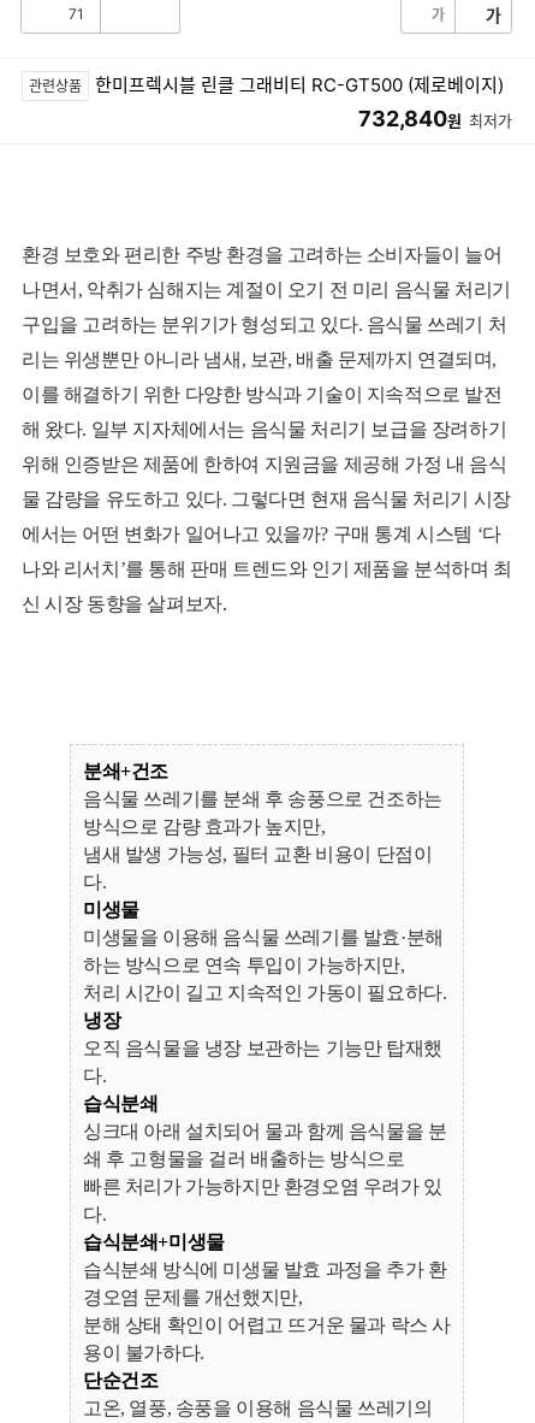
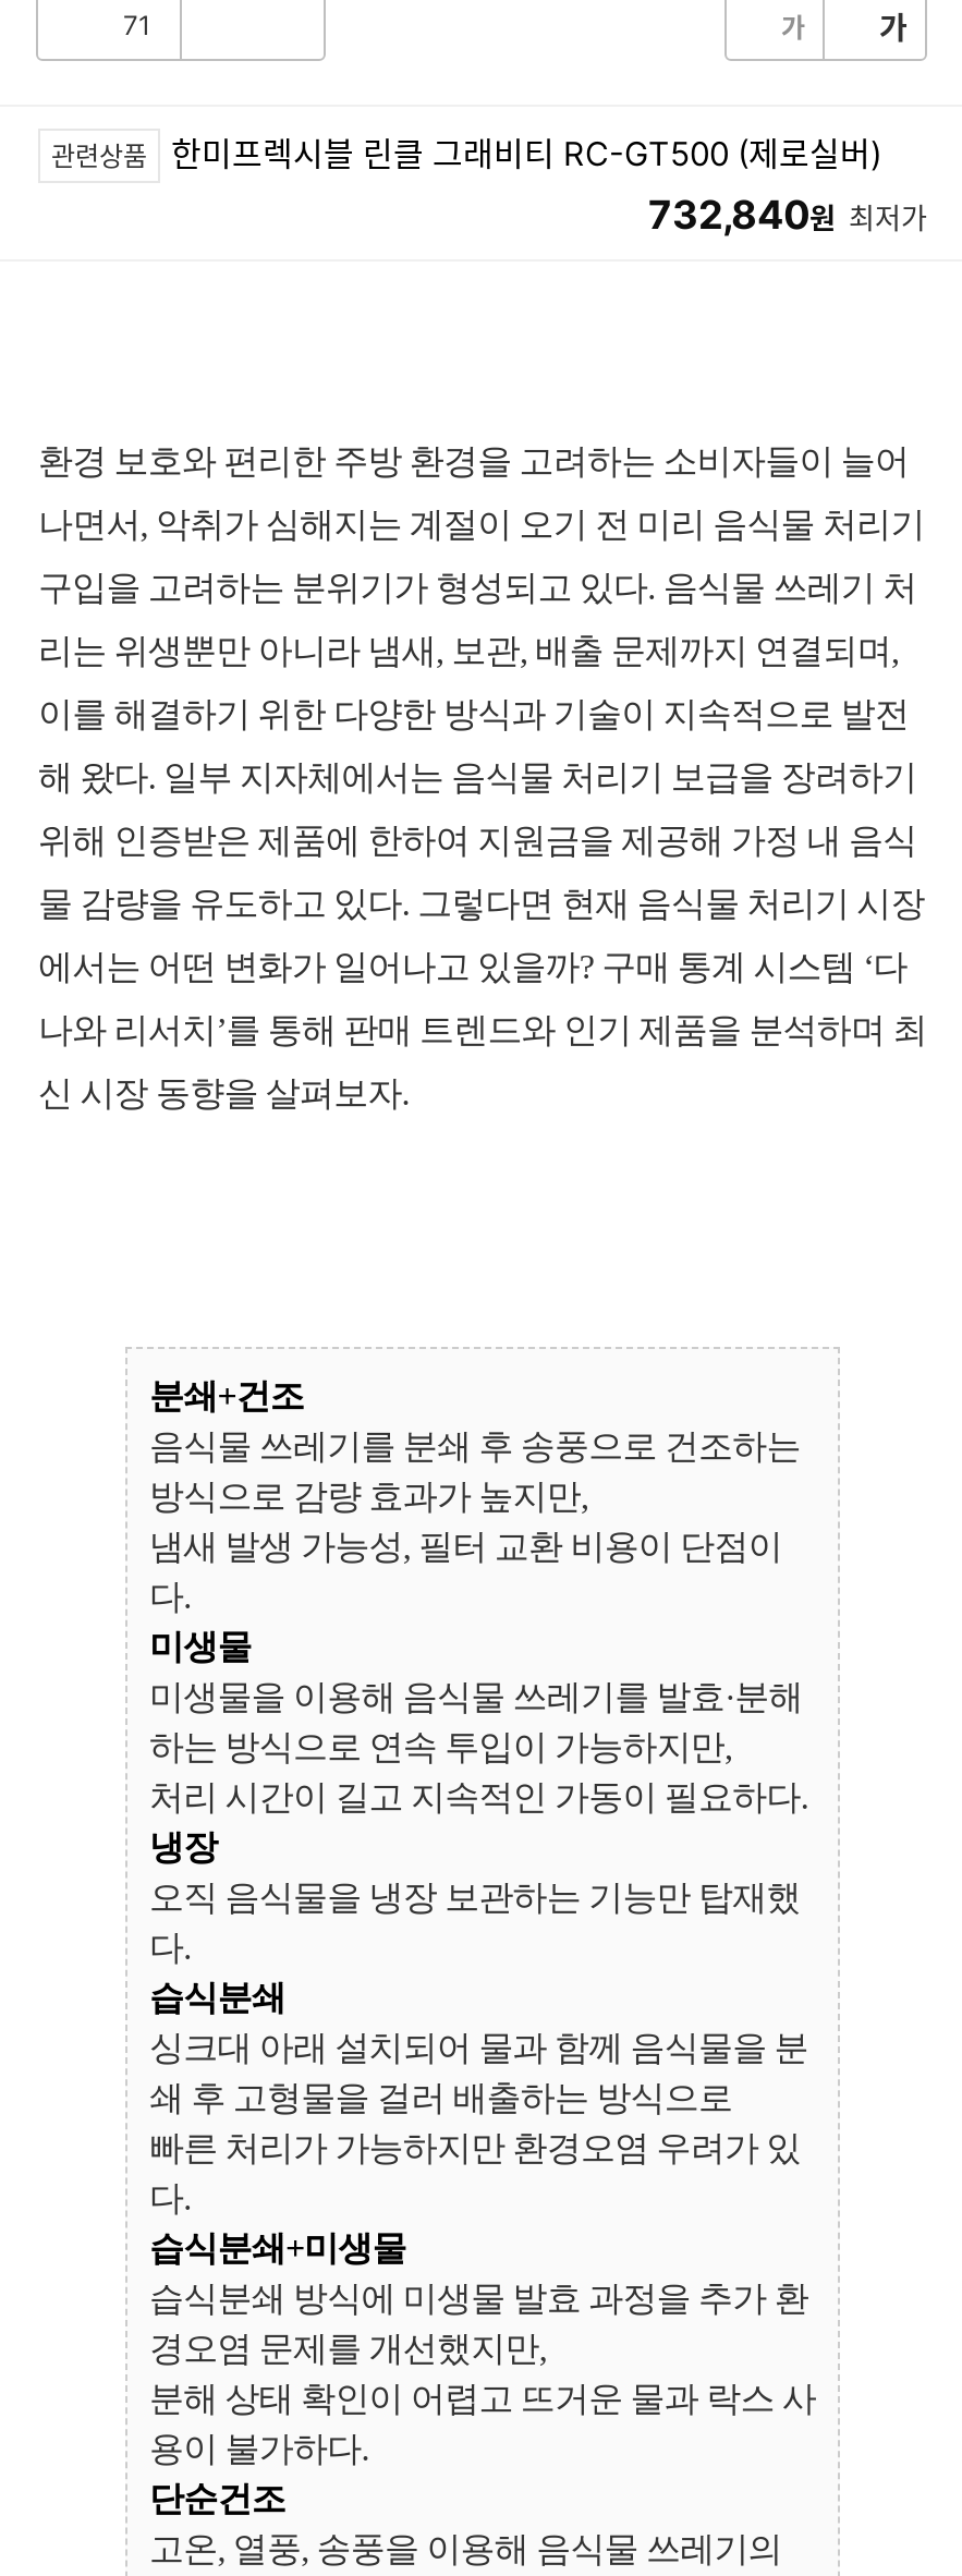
- 한미프렉시블 린클 그래비티 RC-GT500 (제로베이지)
+ 한미프렉시블 린클 그래비티 RC-GT500 (제로실버)
